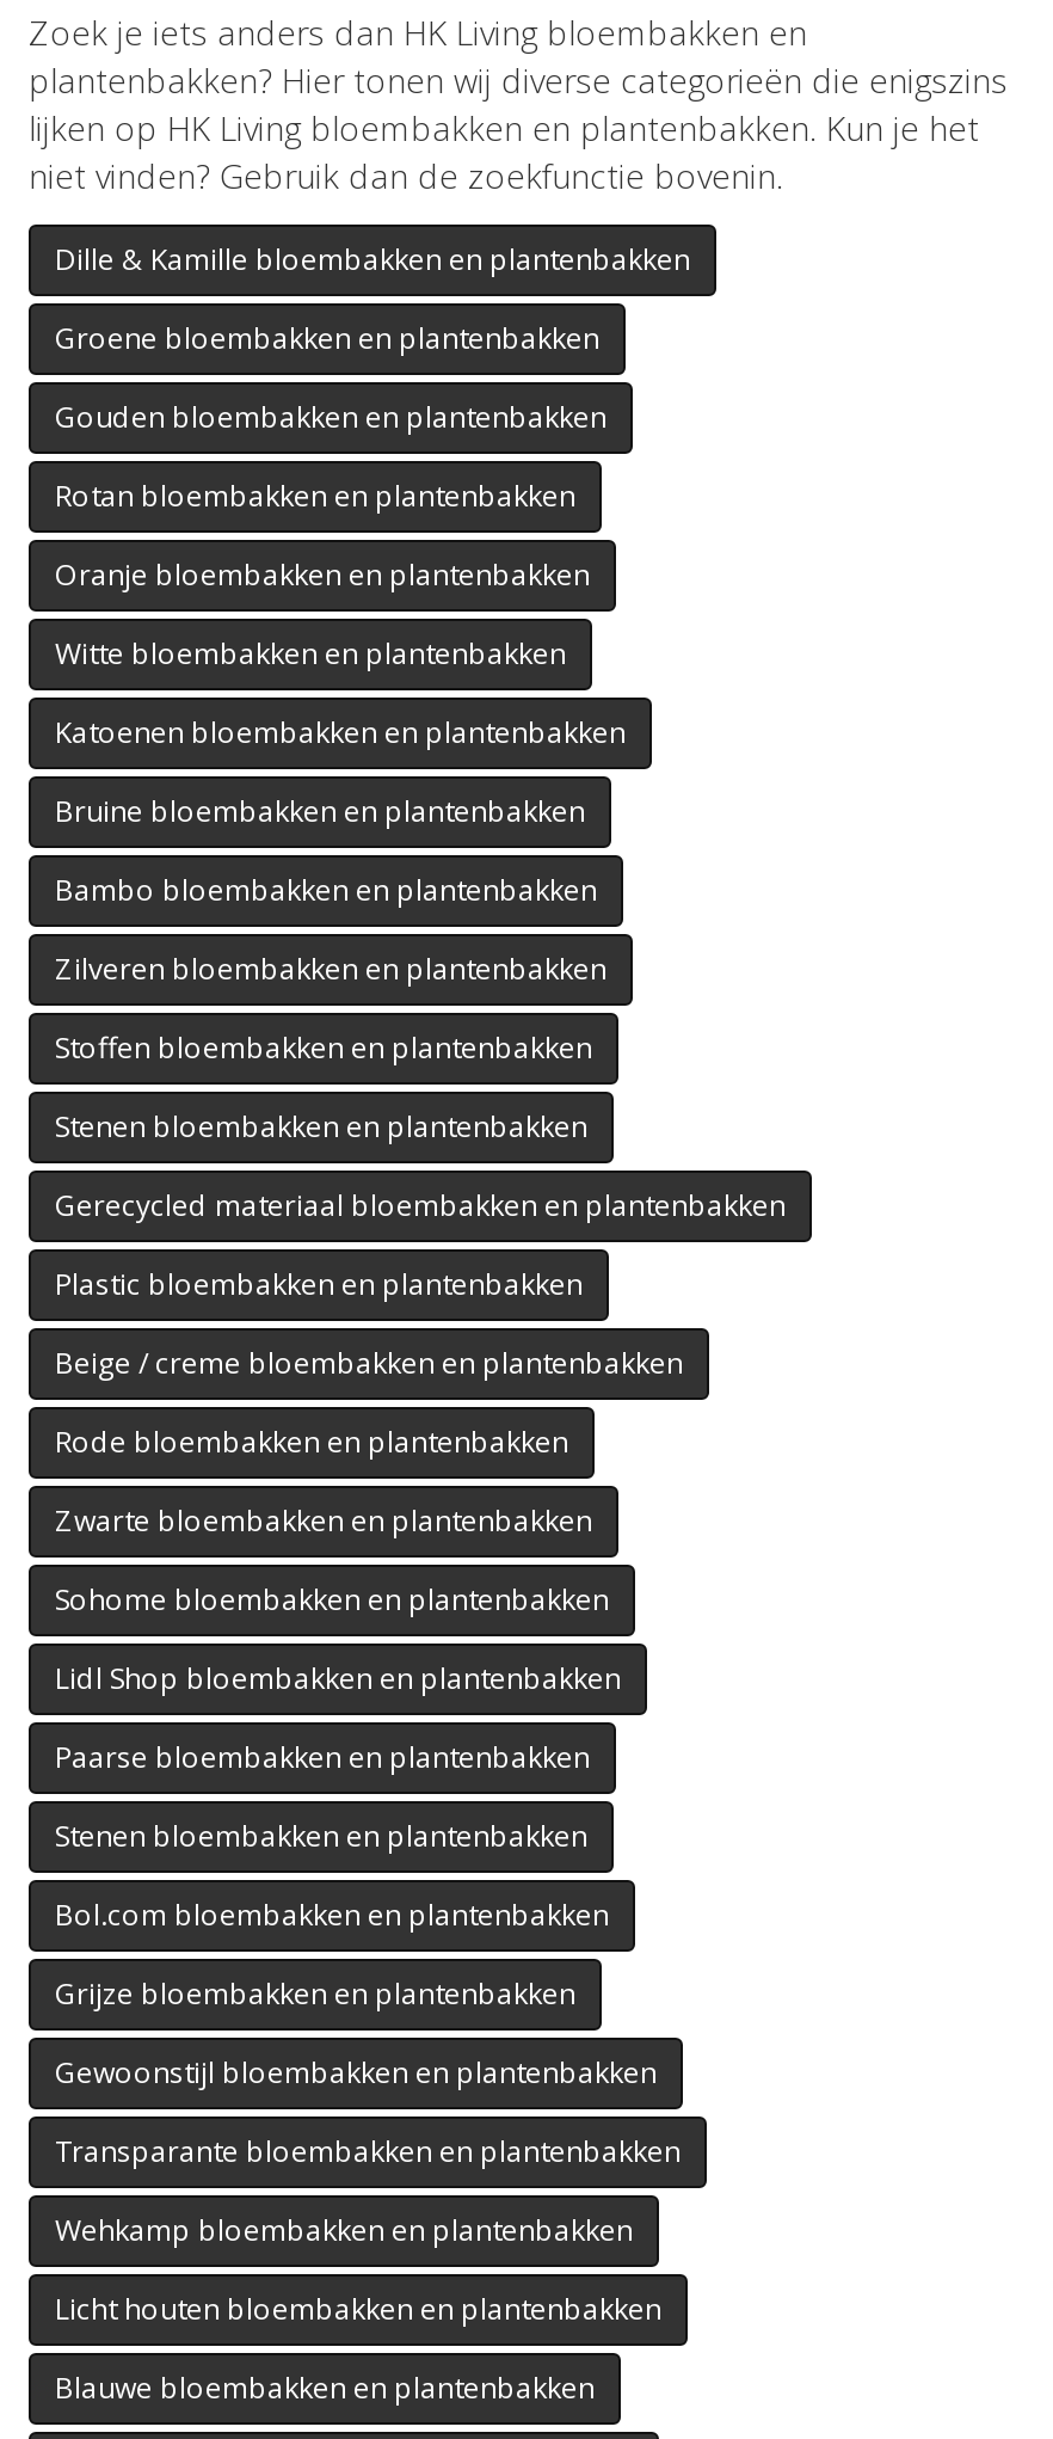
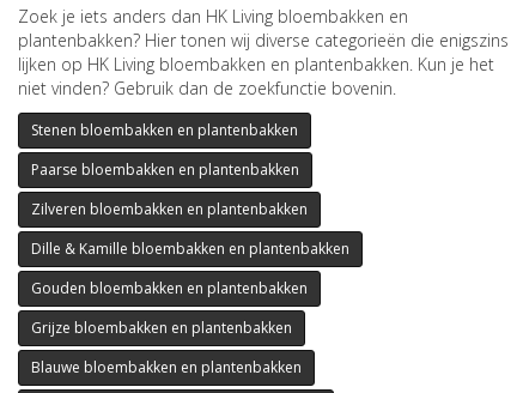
moved down: Zilveren bloembakken en plantenbakken | Dille & Kamille bloembakken en plantenbakken | Gouden bloembakken en plantenbakken

- Groene bloembakken en plantenbakken
- Rotan bloembakken en plantenbakken
- Oranje bloembakken en plantenbakken
- Witte bloembakken en plantenbakken
- Katoenen bloembakken en plantenbakken
- Bruine bloembakken en plantenbakken
- Bambo bloembakken en plantenbakken
- Stoffen bloembakken en plantenbakken

- Gerecycled materiaal bloembakken en plantenbakken
- Plastic bloembakken en plantenbakken
- Beige / creme bloembakken en plantenbakken
- Rode bloembakken en plantenbakken
- Zwarte bloembakken en plantenbakken
- Sohome bloembakken en plantenbakken
- Lidl Shop bloembakken en plantenbakken

- Stenen bloembakken en plantenbakken
- Bol.com bloembakken en plantenbakken

- Gewoonstijl bloembakken en plantenbakken
- Transparante bloembakken en plantenbakken
- Wehkamp bloembakken en plantenbakken
- Licht houten bloembakken en plantenbakken
